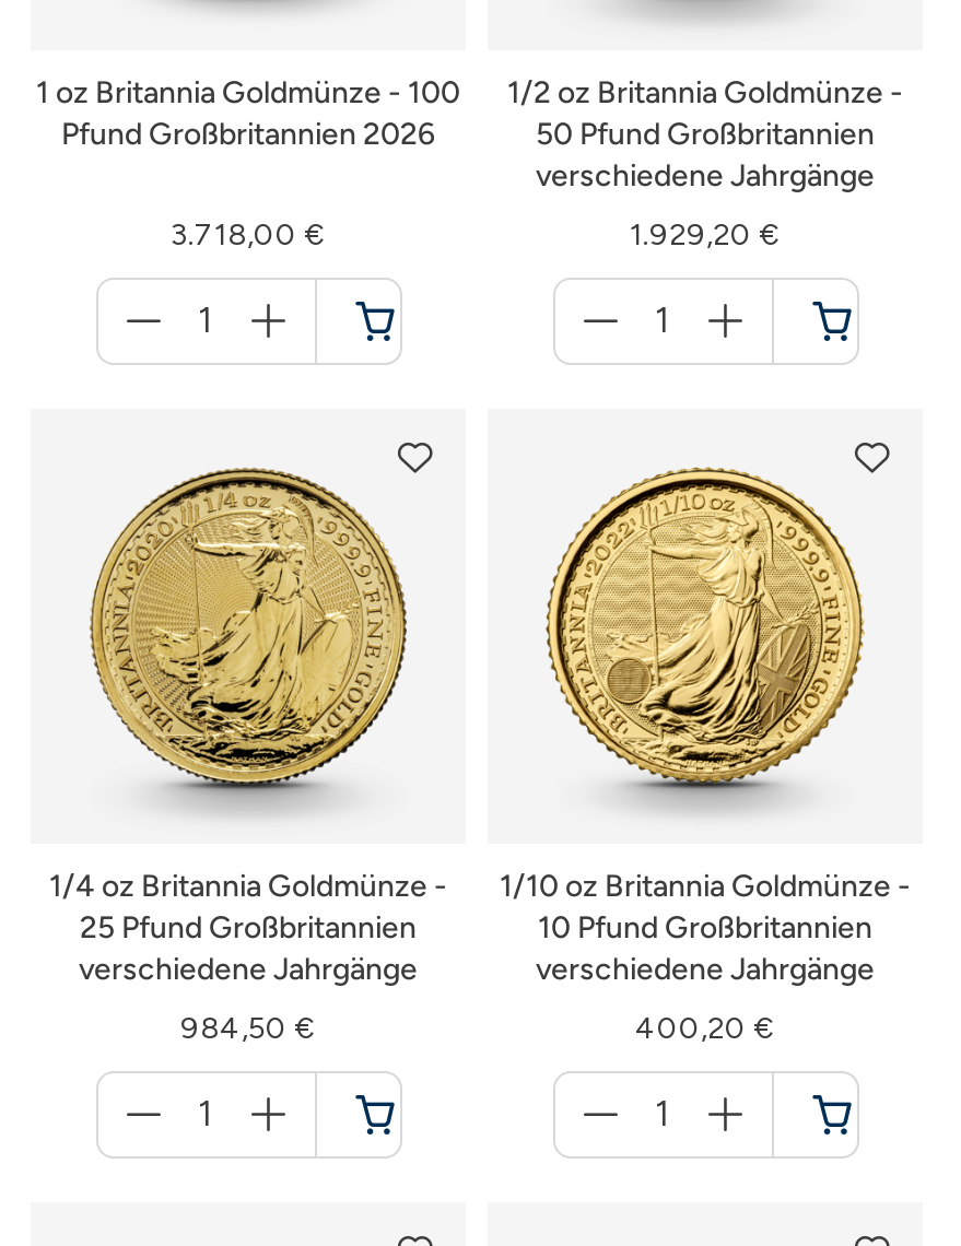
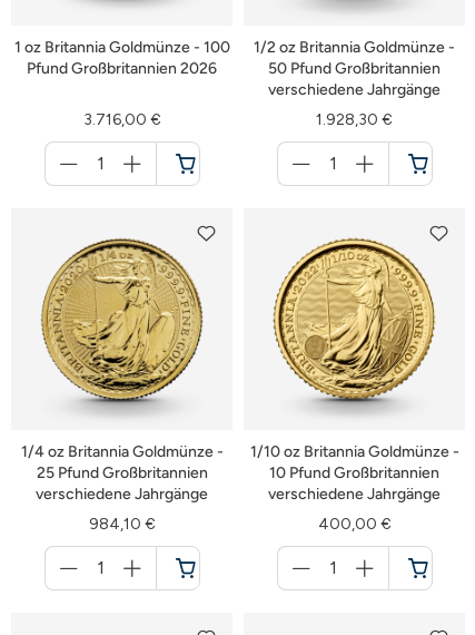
- 3.718,00 €
+ 3.716,00 €

- 1.929,20 €
+ 1.928,30 €

- 984,50 €
+ 984,10 €

- 400,20 €
+ 400,00 €
